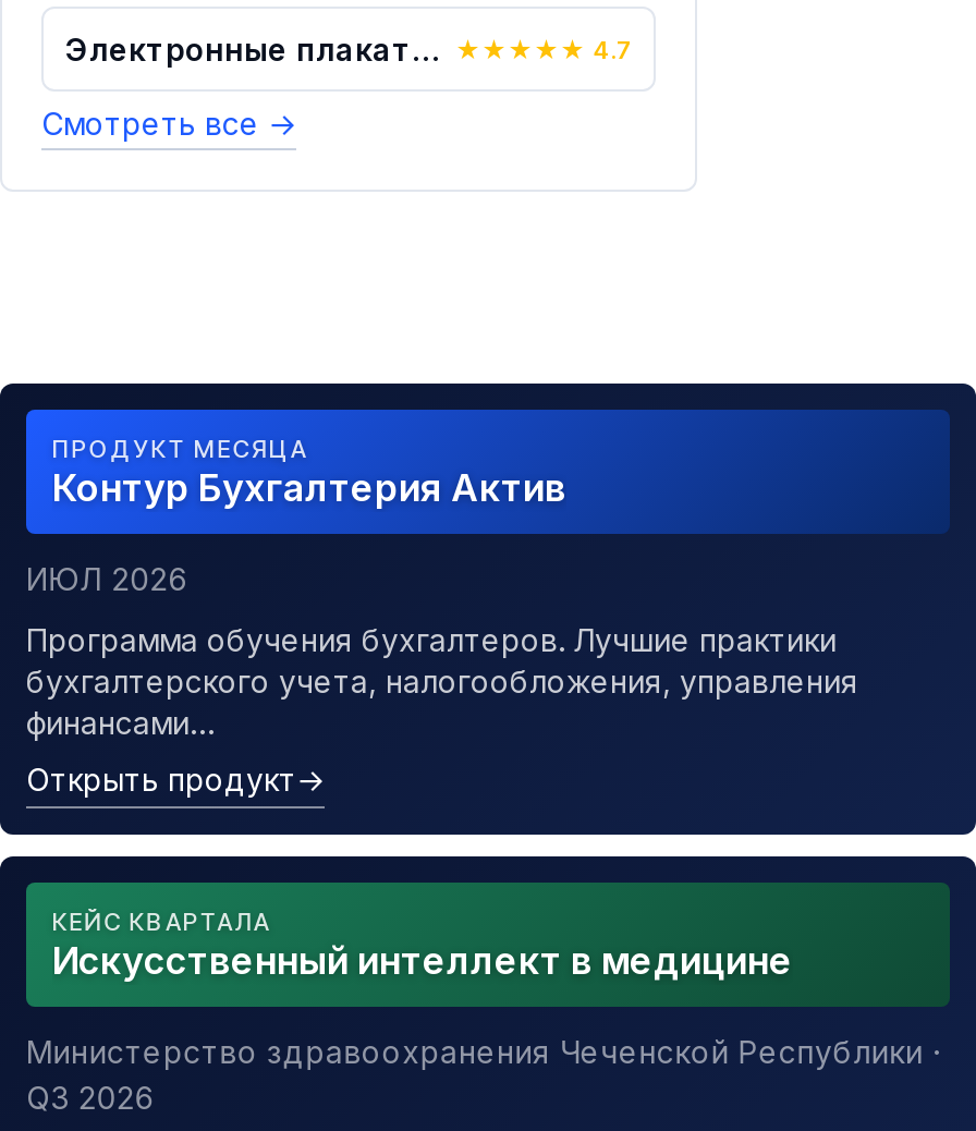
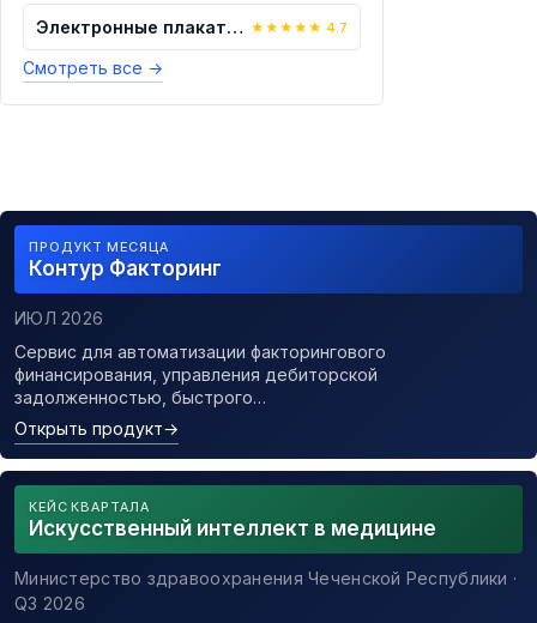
- Контур Бухгалтерия Актив
+ Контур Факторинг

- Программа обучения бухгалтеров. Лучшие практики
- бухгалтерского учета, налогообложения, управления
- финансами…
+ Сервис для автоматизации факторингового
+ финансирования, управления дебиторской
+ задолженностью, быстрого…
